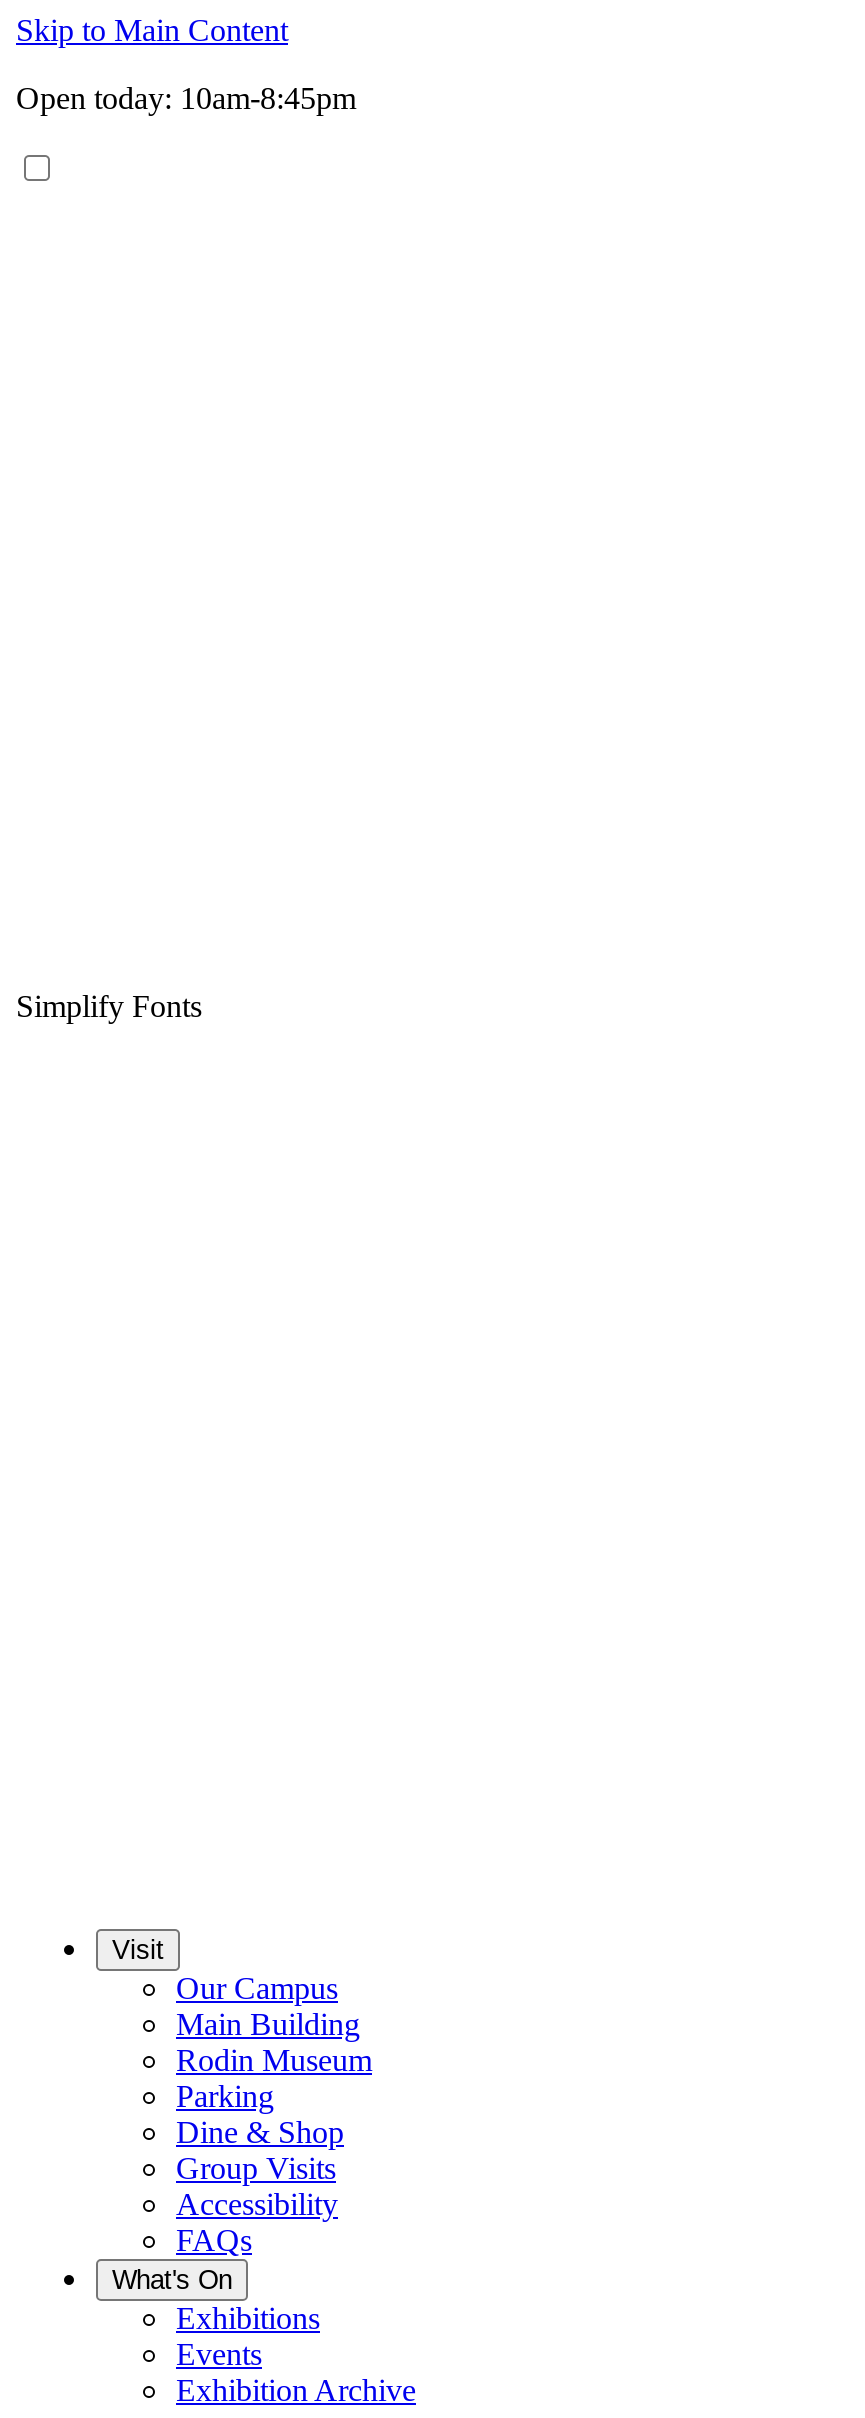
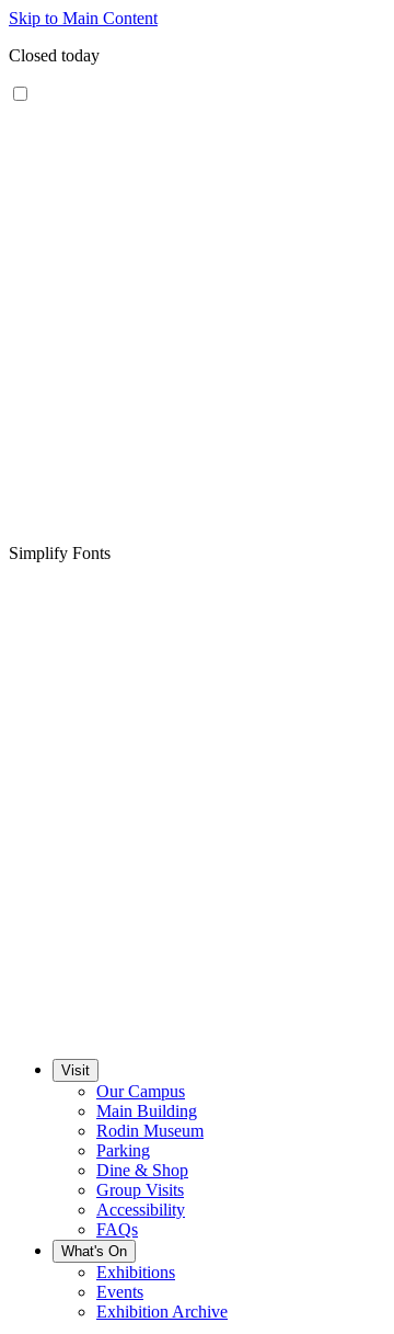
- Open today: 10am-8:45pm
+ Closed today
